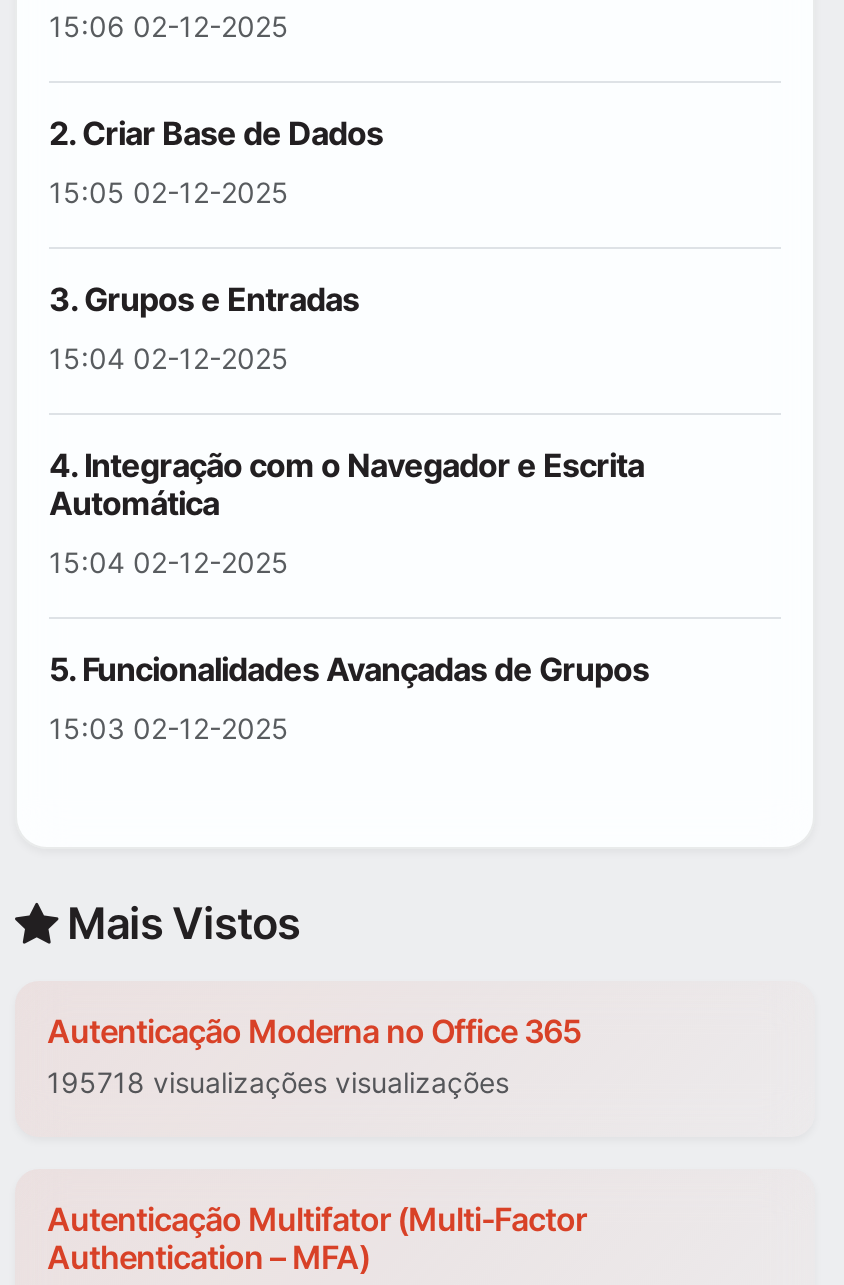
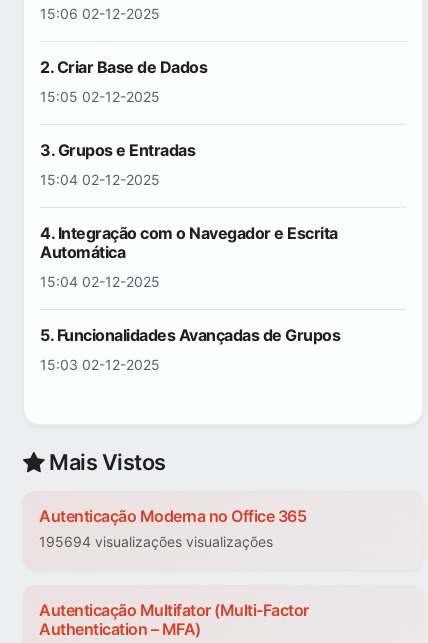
- 195718 visualizações visualizações
+ 195694 visualizações visualizações
